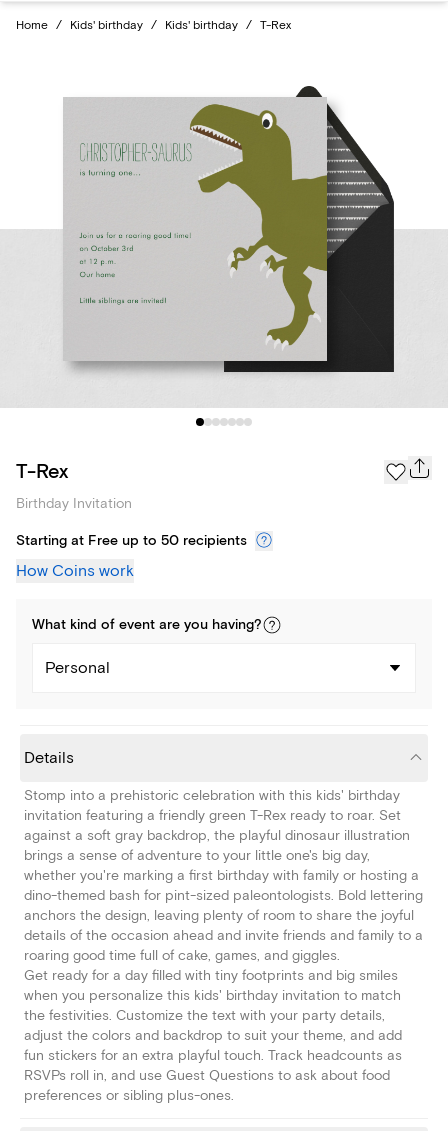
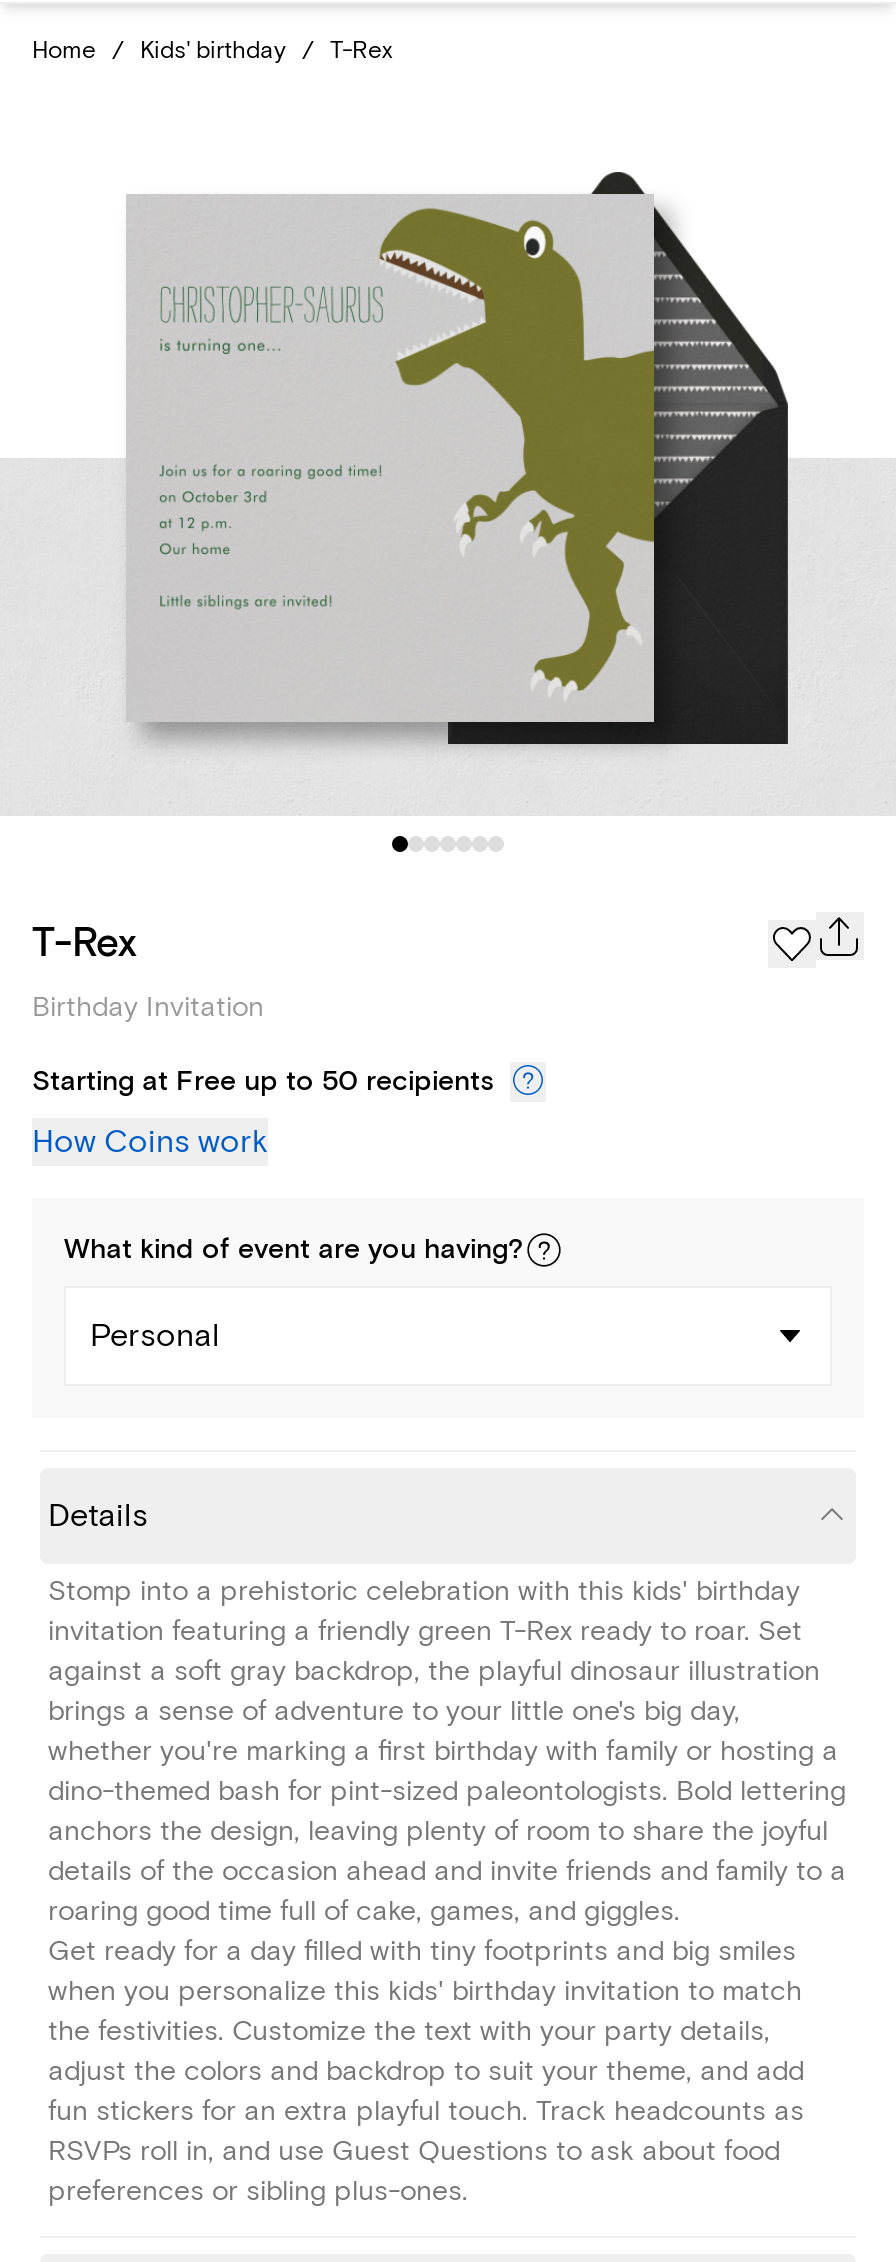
- Home / Kids' birthday / Kids' birthday / T-Rex
+ Home / Kids' birthday / T-Rex
